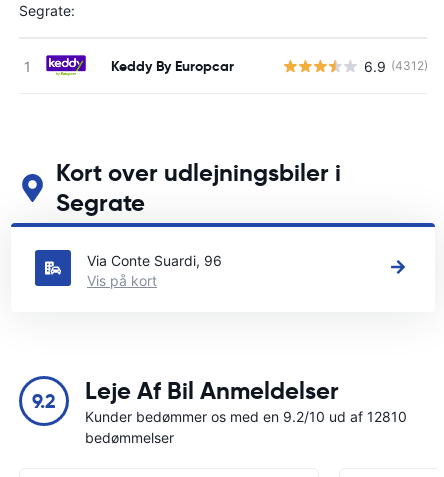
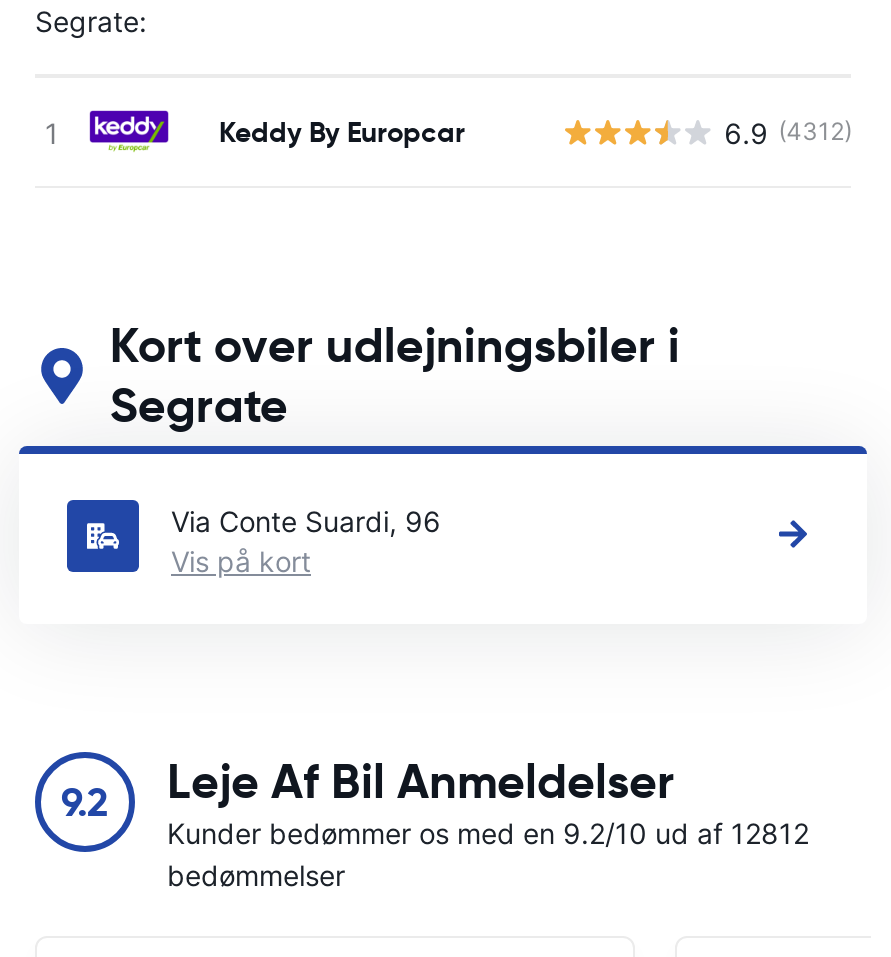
- Kunder bedømmer os med en 9.2/10 ud af 12810
+ Kunder bedømmer os med en 9.2/10 ud af 12812
